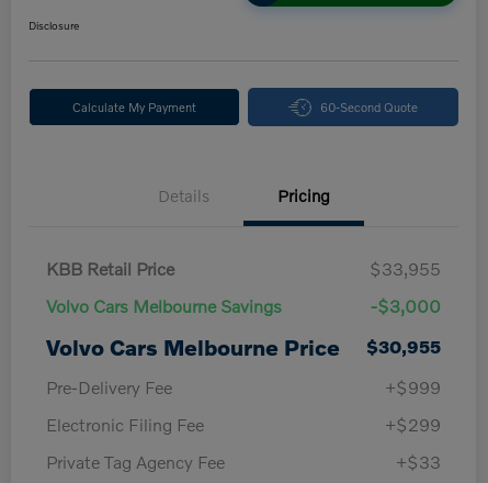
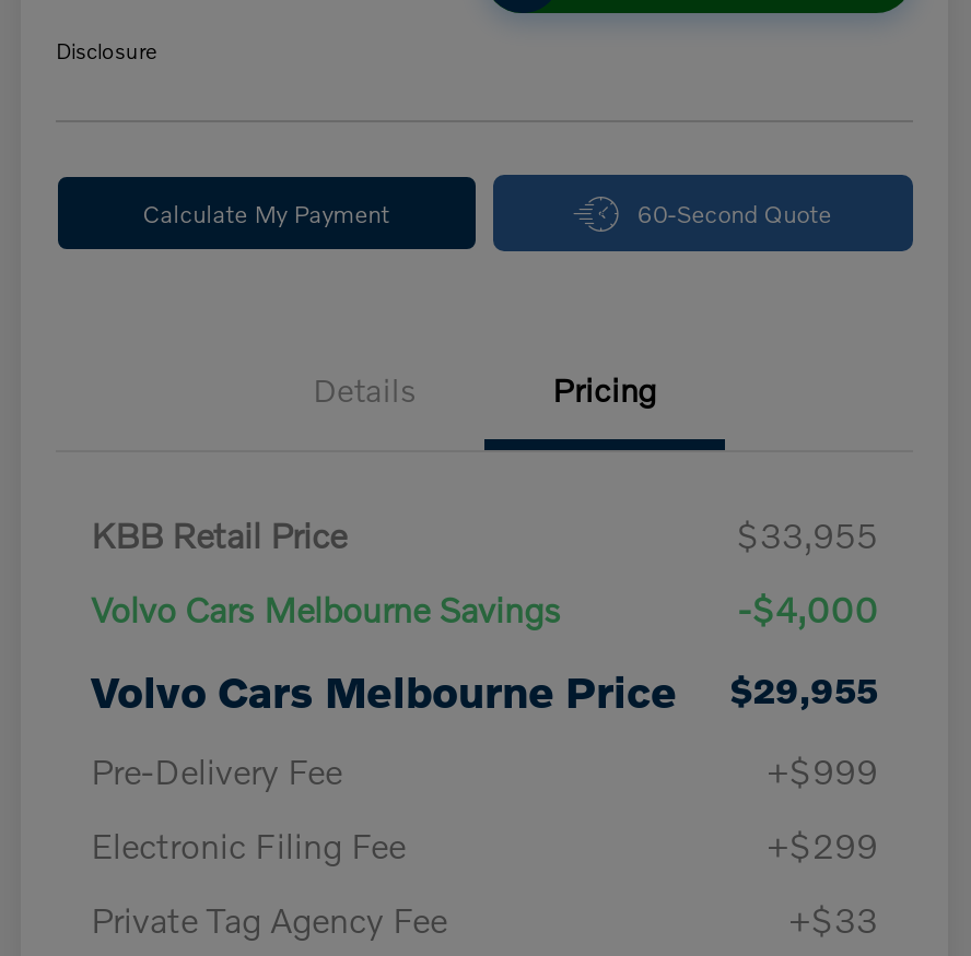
- -$3,000
+ -$4,000

- Volvo Cars Melbourne Price $30,955
+ Volvo Cars Melbourne Price $29,955
